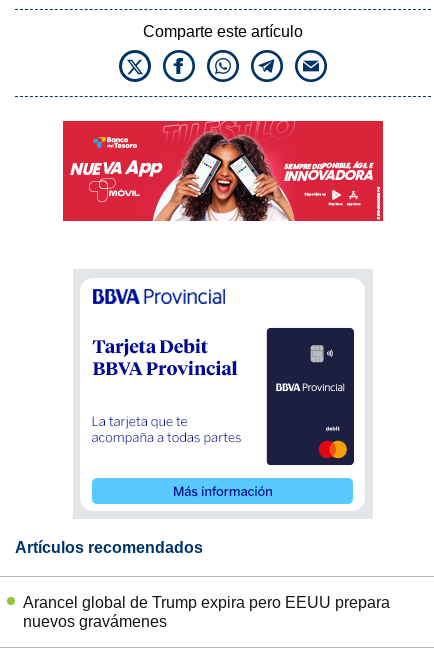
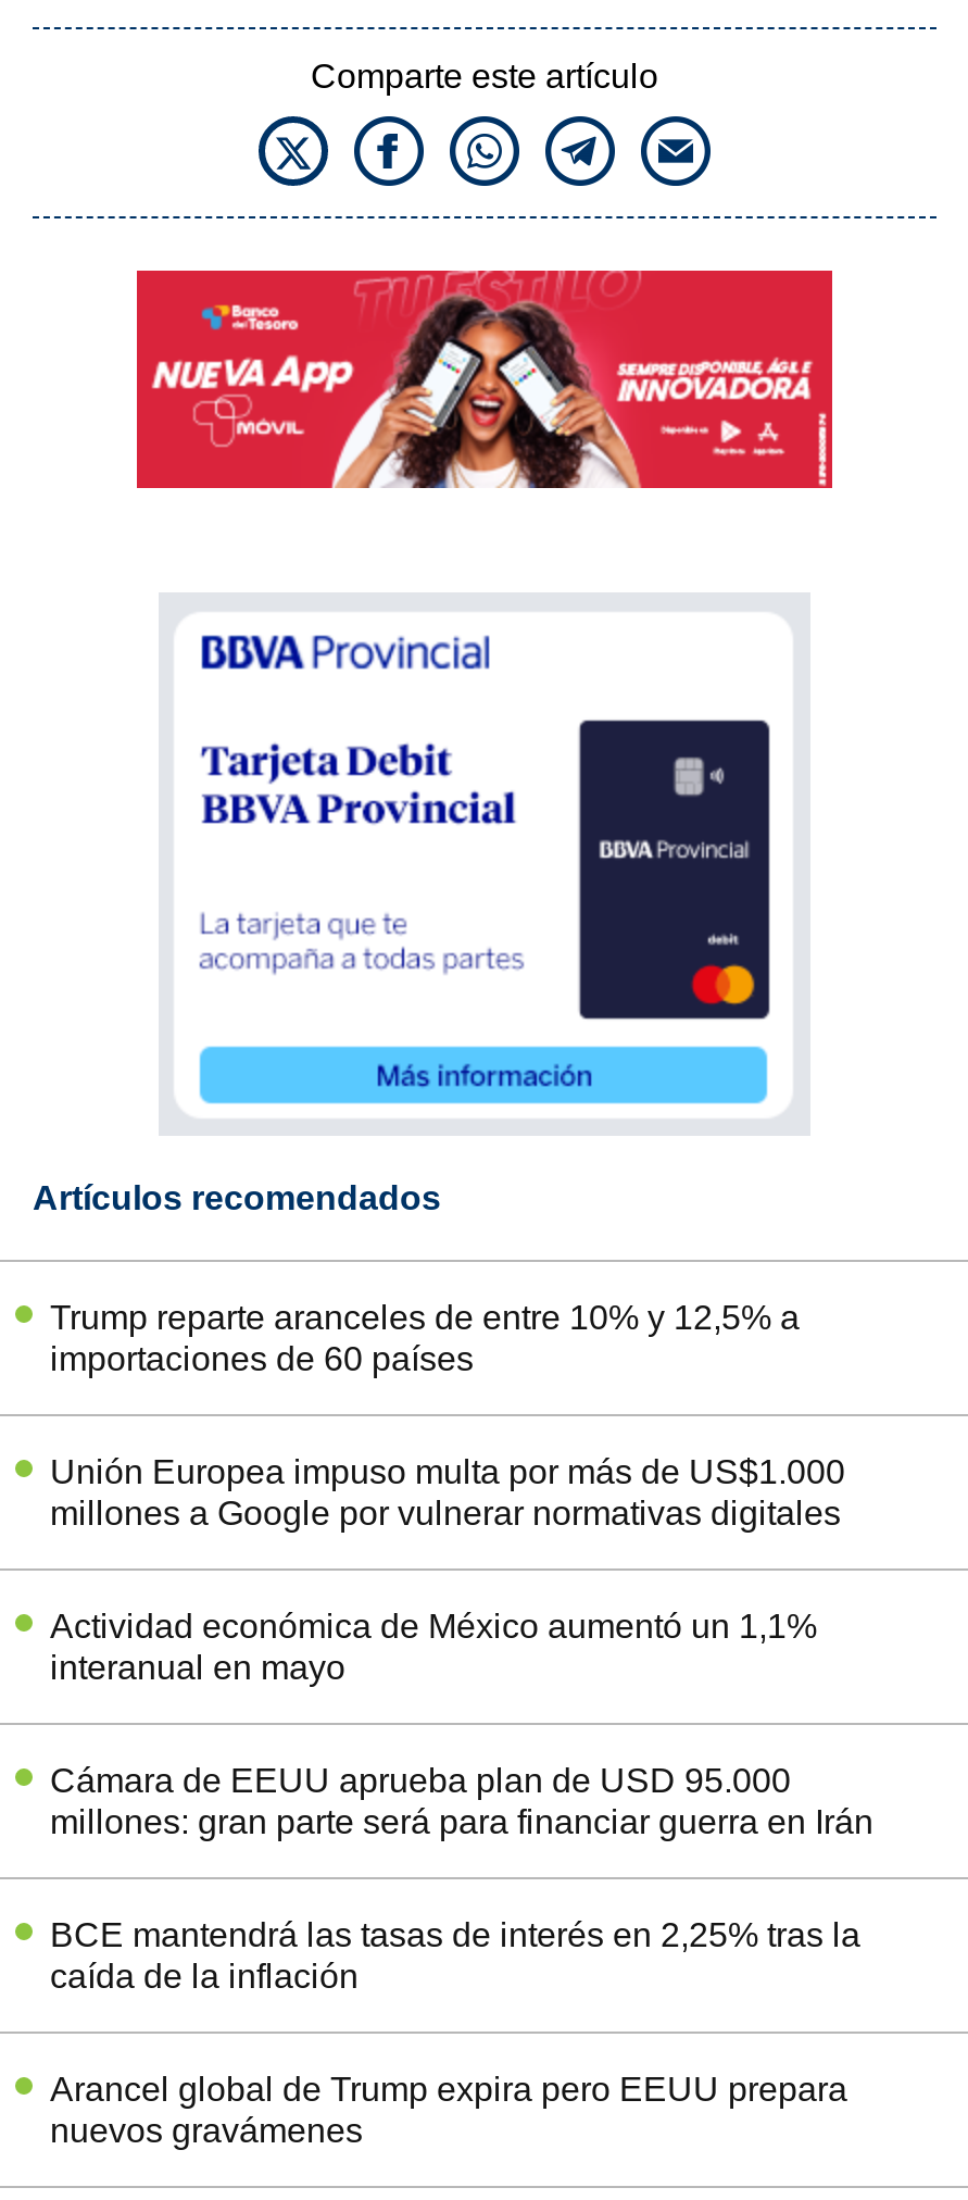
+ Trump reparte aranceles de entre 10% y 12,5% a
+ importaciones de 60 países
+ Unión Europea impuso multa por más de US$1.000
+ millones a Google por vulnerar normativas digitales
+ Actividad económica de México aumentó un 1,1%
+ interanual en mayo
+ Cámara de EEUU aprueba plan de USD 95.000
+ millones: gran parte será para financiar guerra en Irán
+ BCE mantendrá las tasas de interés en 2,25% tras la
+ caída de la inflación
